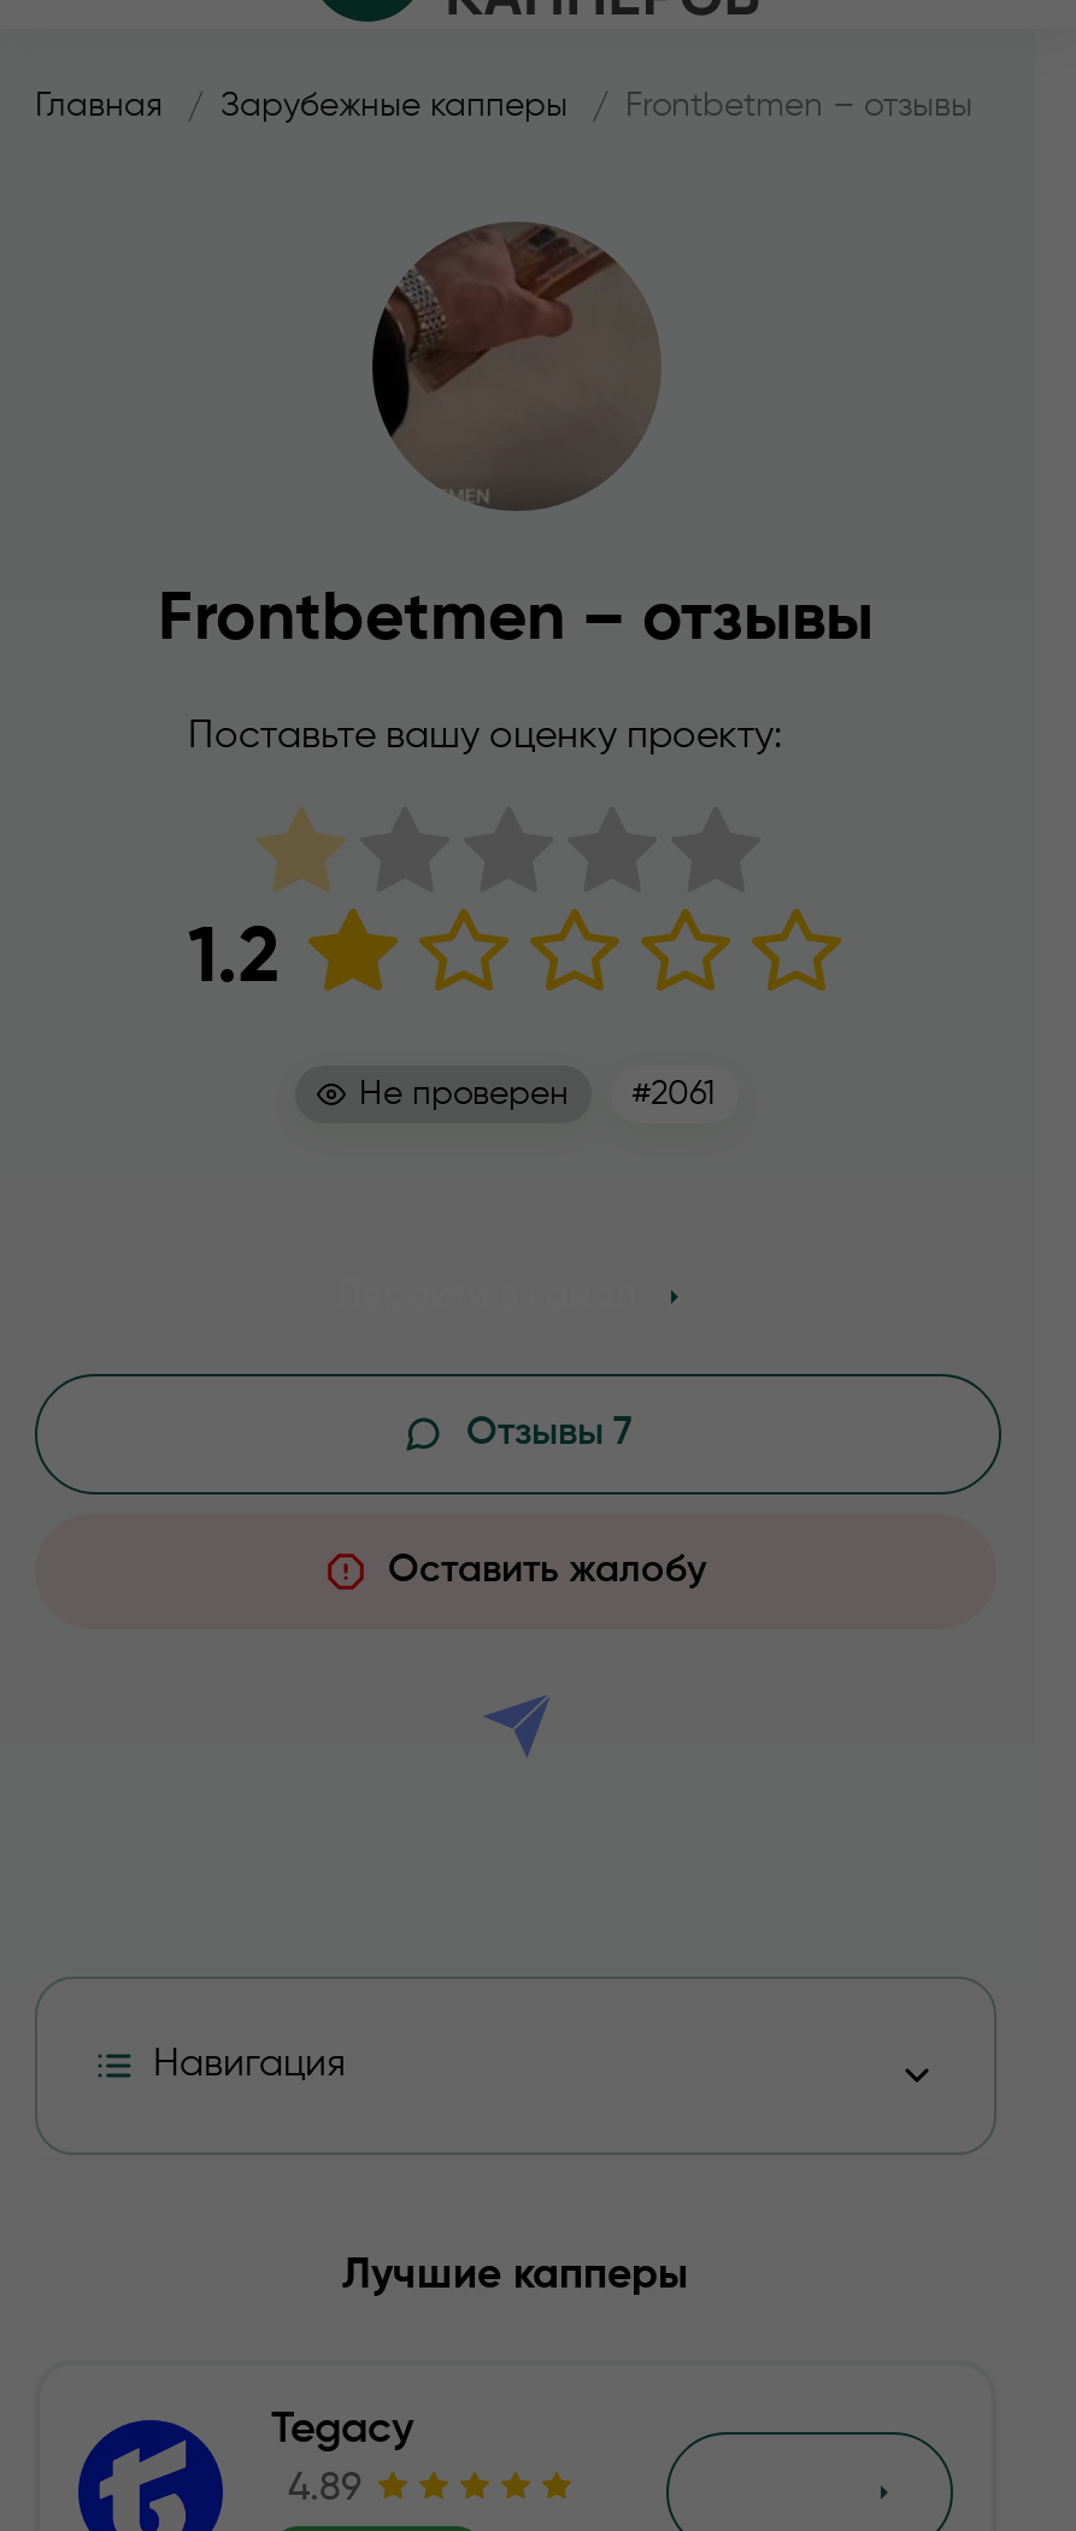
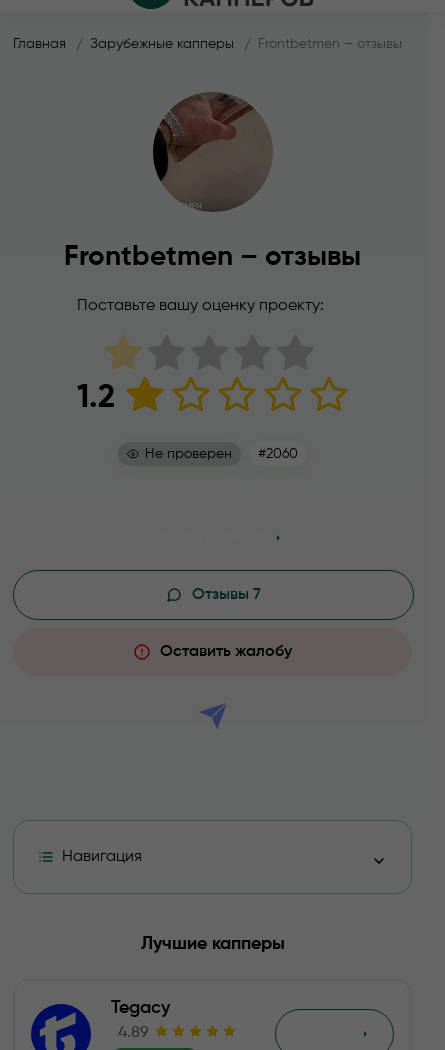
- Не проверен #2061
+ Не проверен #2060
